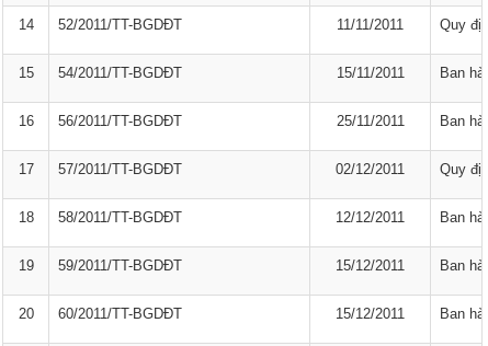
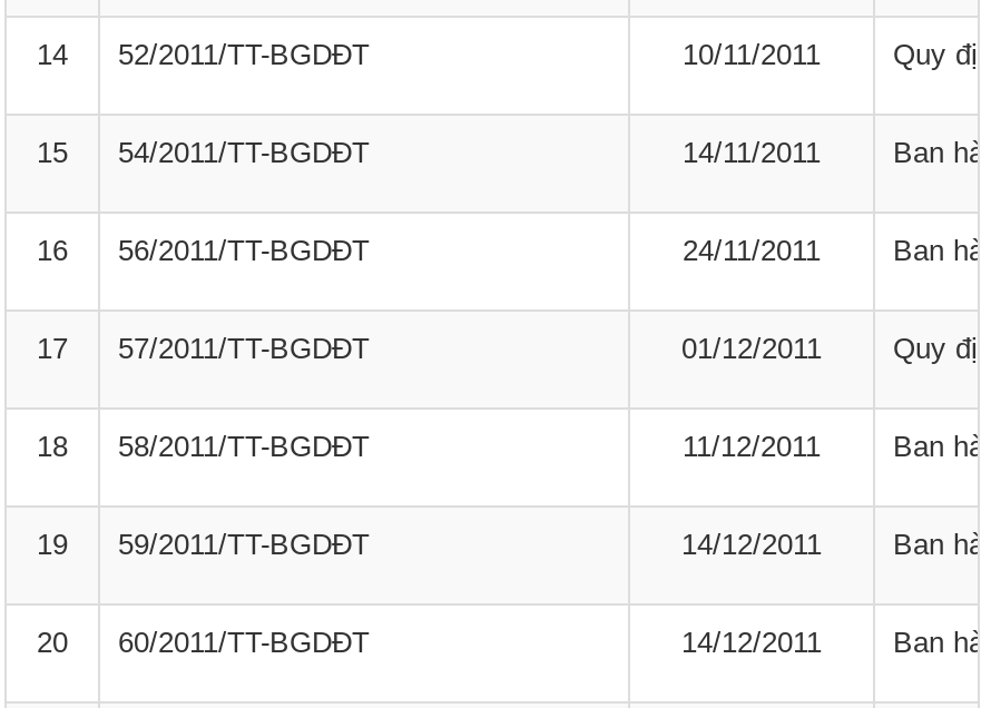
- 11/11/2011
+ 10/11/2011

- 15/11/2011
+ 14/11/2011

- 25/11/2011
+ 24/11/2011

- 02/12/2011
+ 01/12/2011

- 12/12/2011
+ 11/12/2011

- 15/12/2011
+ 14/12/2011

- 15/12/2011
+ 14/12/2011
